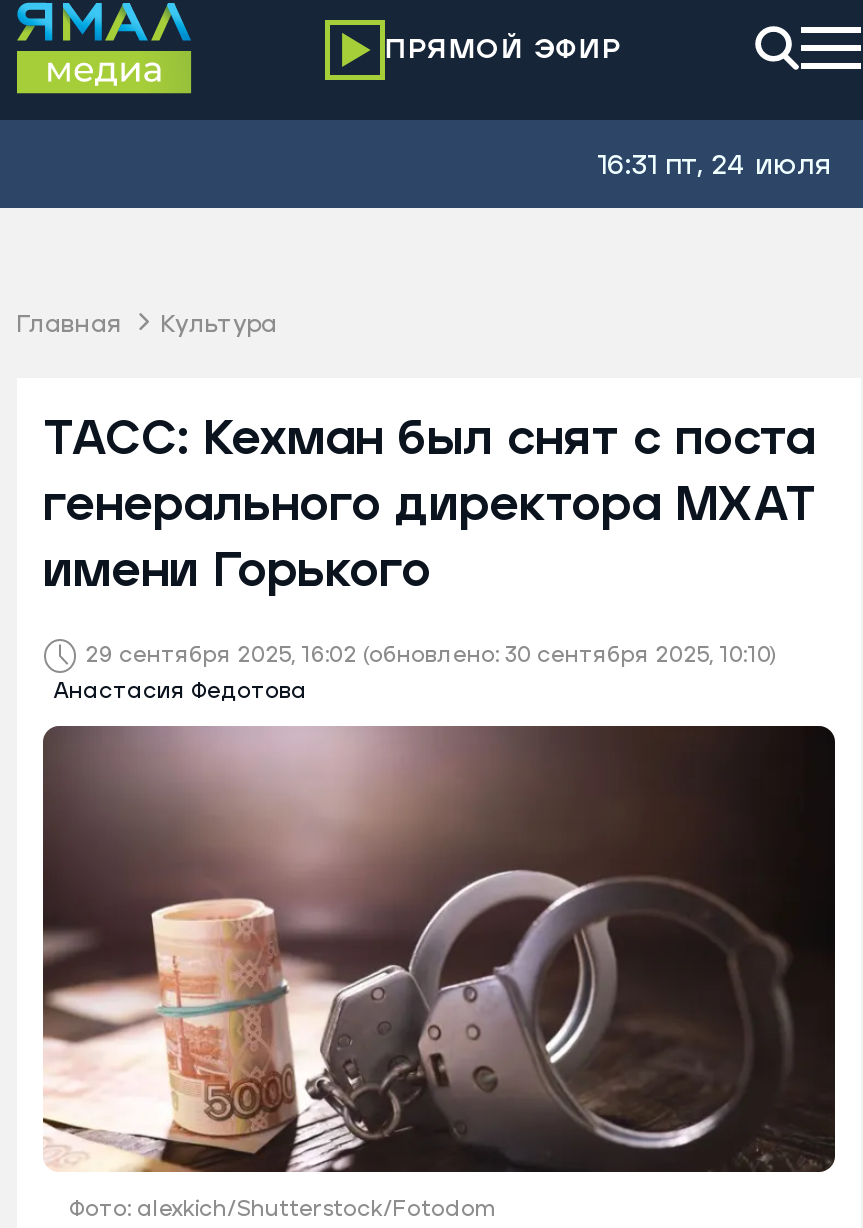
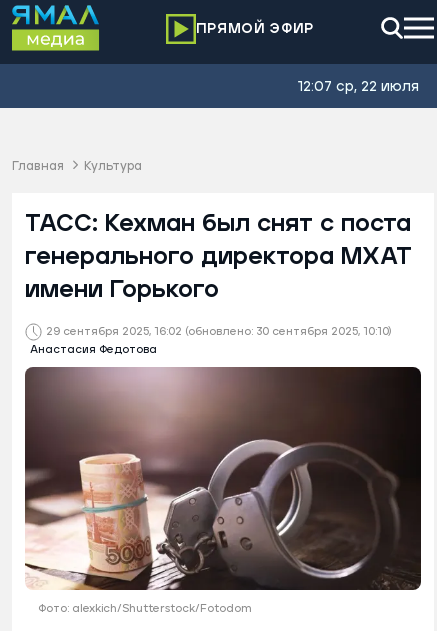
- 16:31 пт, 24 июля
+ 12:07 ср, 22 июля
